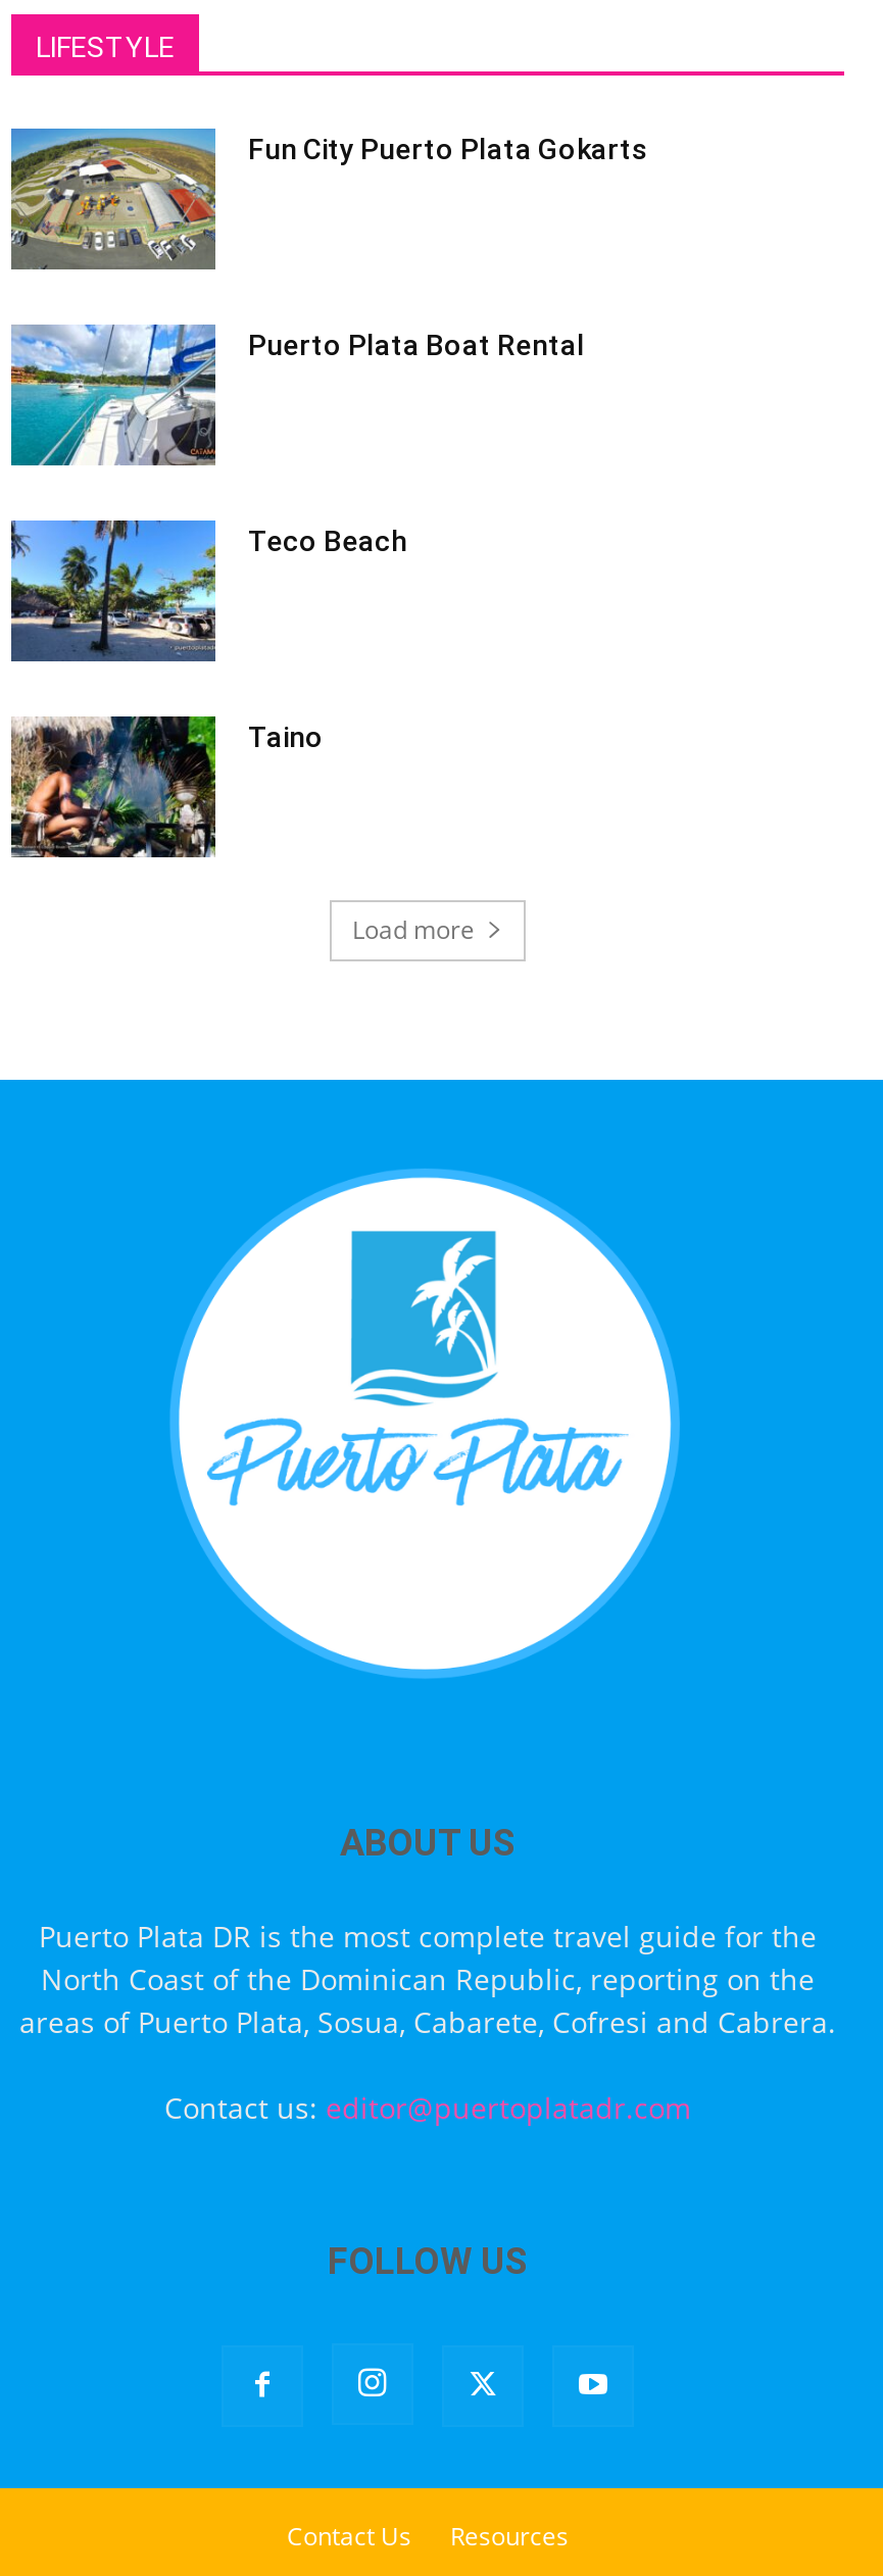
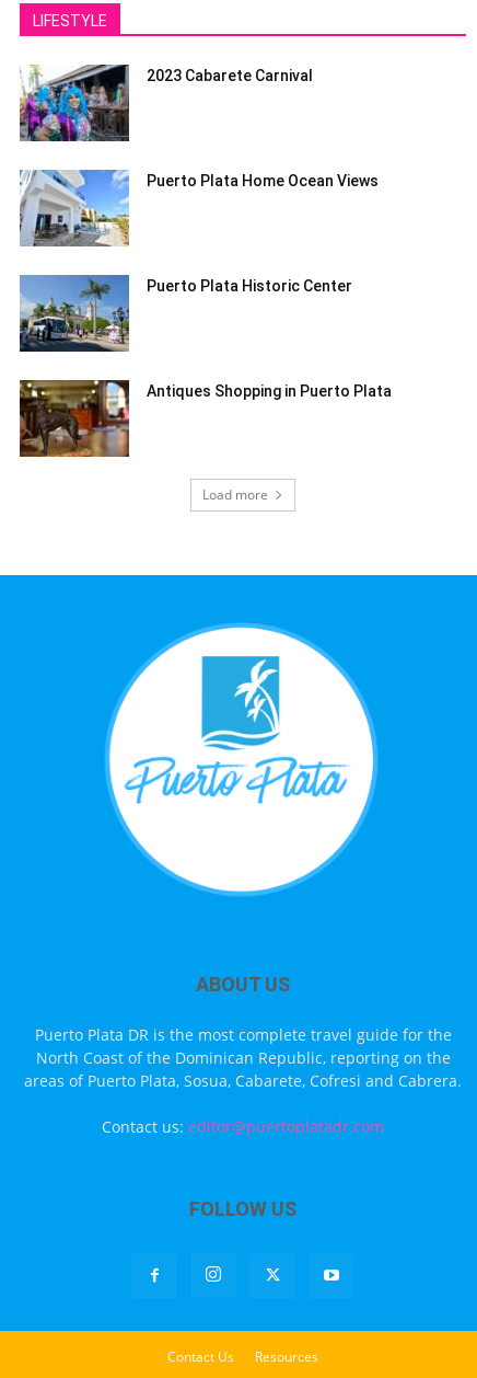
- [image]
- Fun City Puerto Plata Gokarts
+ [image]
+ 2023 Cabarete Carnival

- [image]
- Puerto Plata Boat Rental
+ [image]
+ Puerto Plata Home Ocean Views

- [image]
- Teco Beach
+ [image]
+ Puerto Plata Historic Center

- [image]
- Taino
+ [image]
+ Antiques Shopping in Puerto Plata
